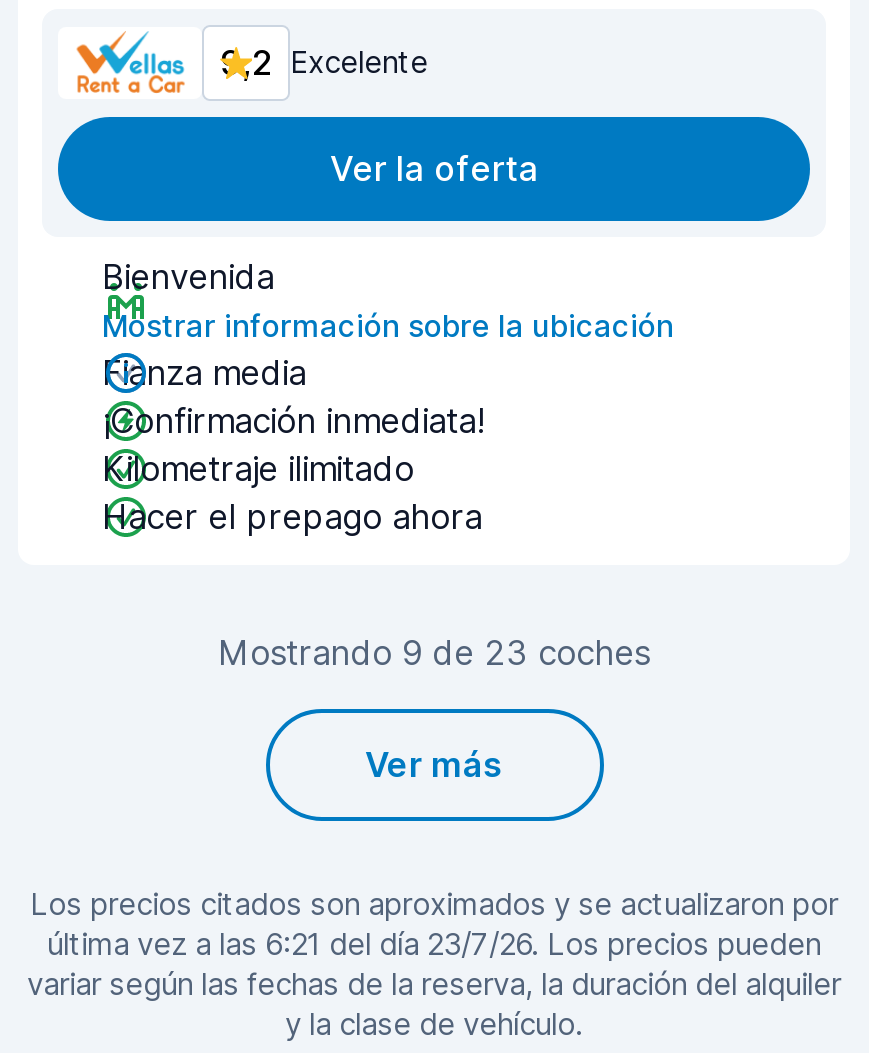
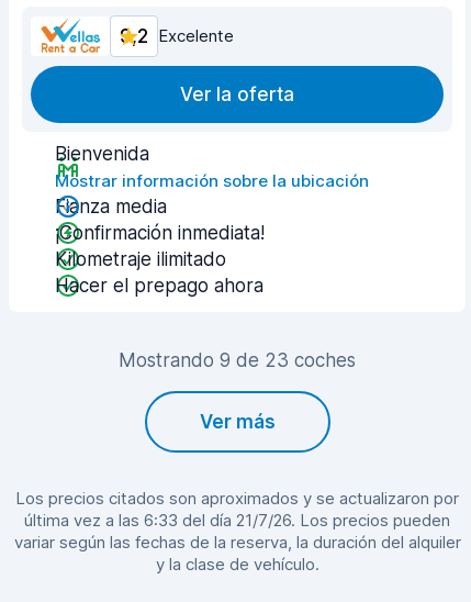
- última vez a las 6:21 del día 23/7/26. Los precios pueden
+ última vez a las 6:33 del día 21/7/26. Los precios pueden
